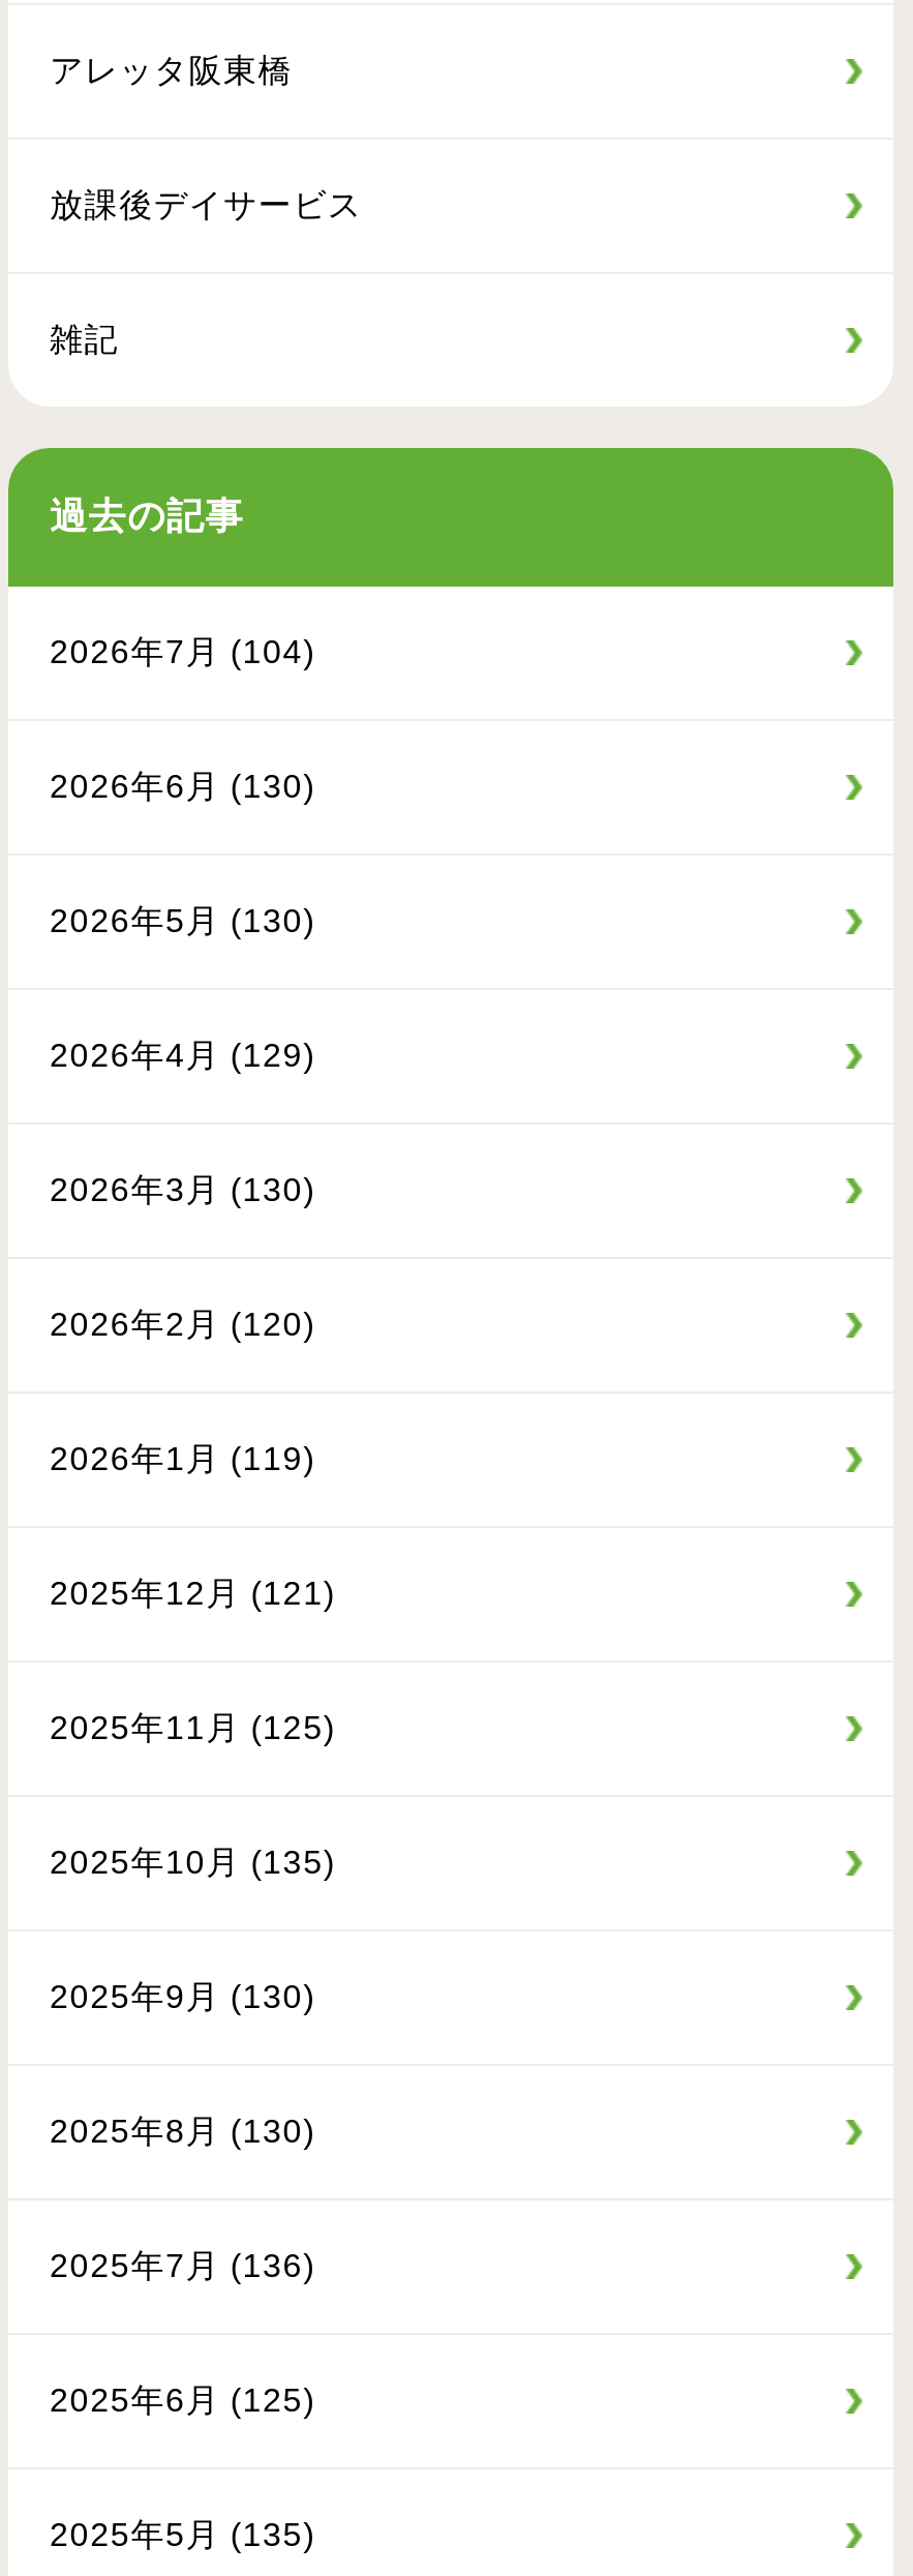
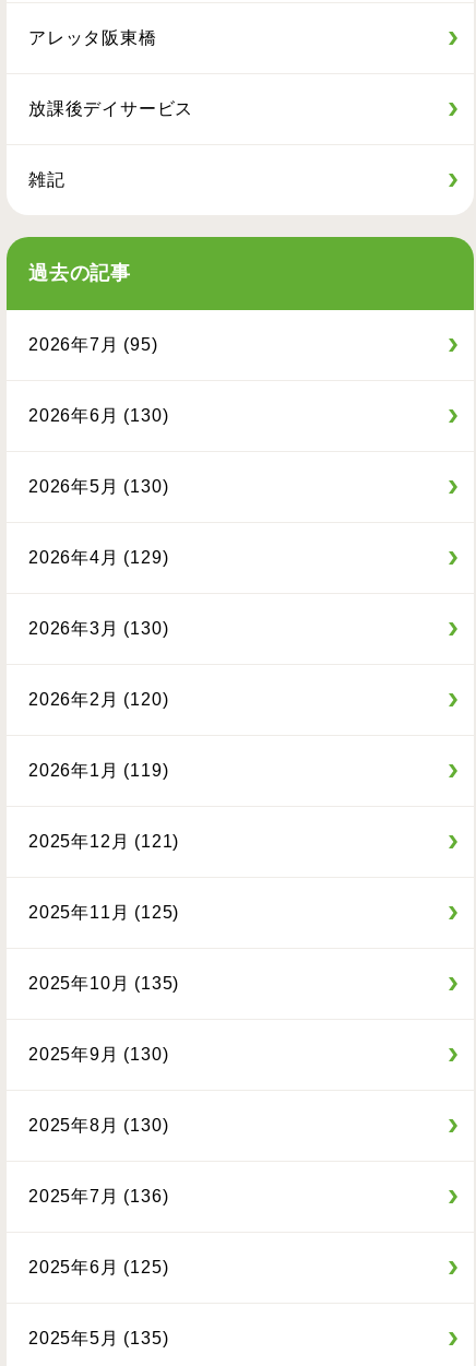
- 2026年7月 (104)
+ 2026年7月 (95)
